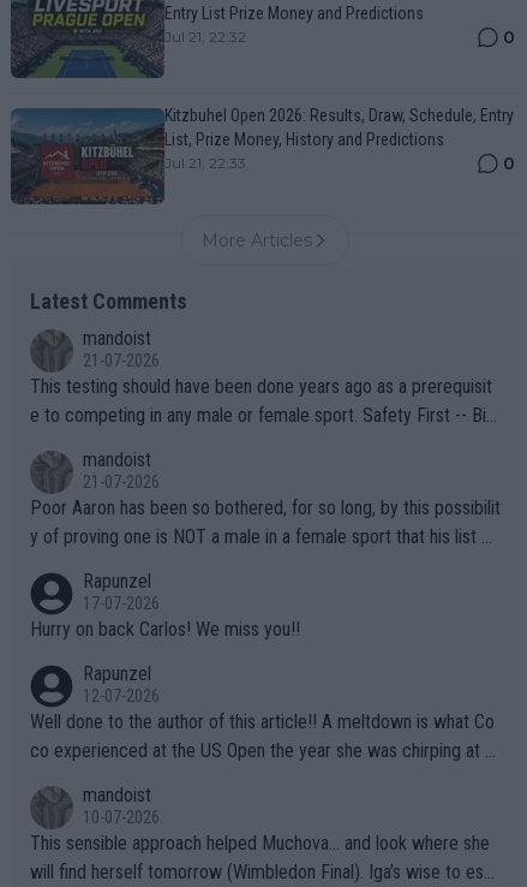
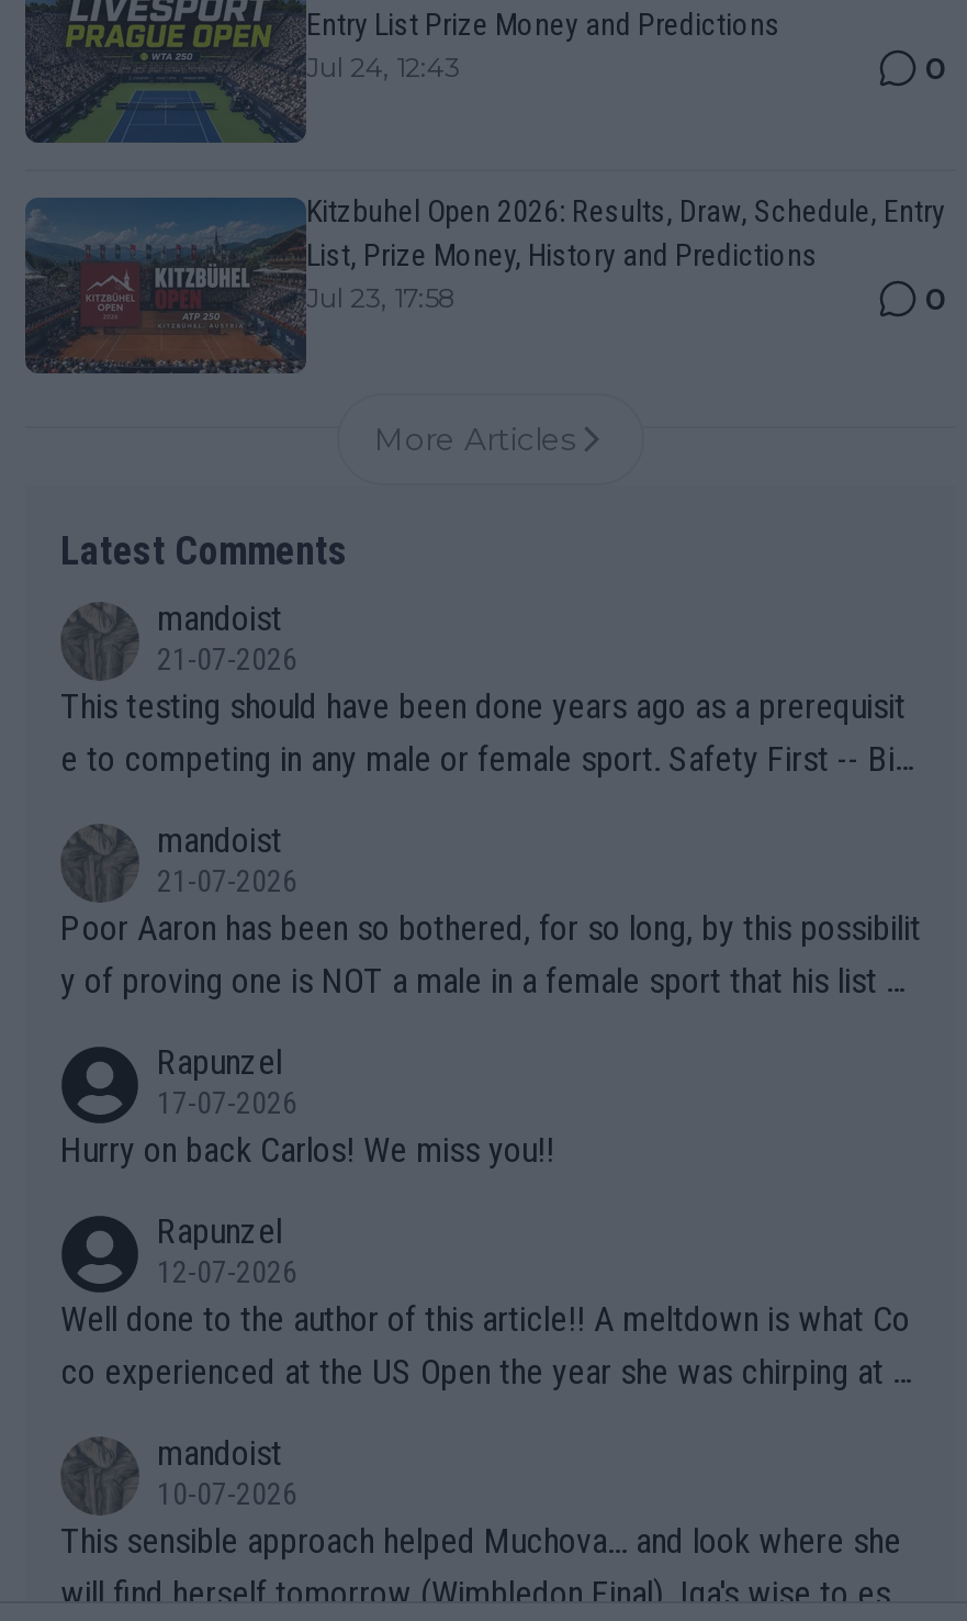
- Jul 21, 22:32
+ Jul 24, 12:43

- Jul 21, 22:33
+ Jul 23, 17:58
